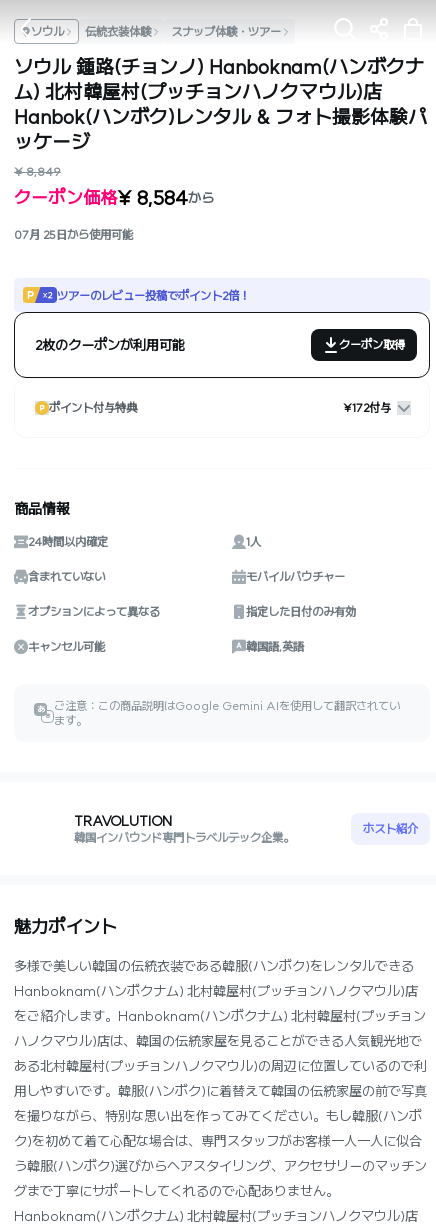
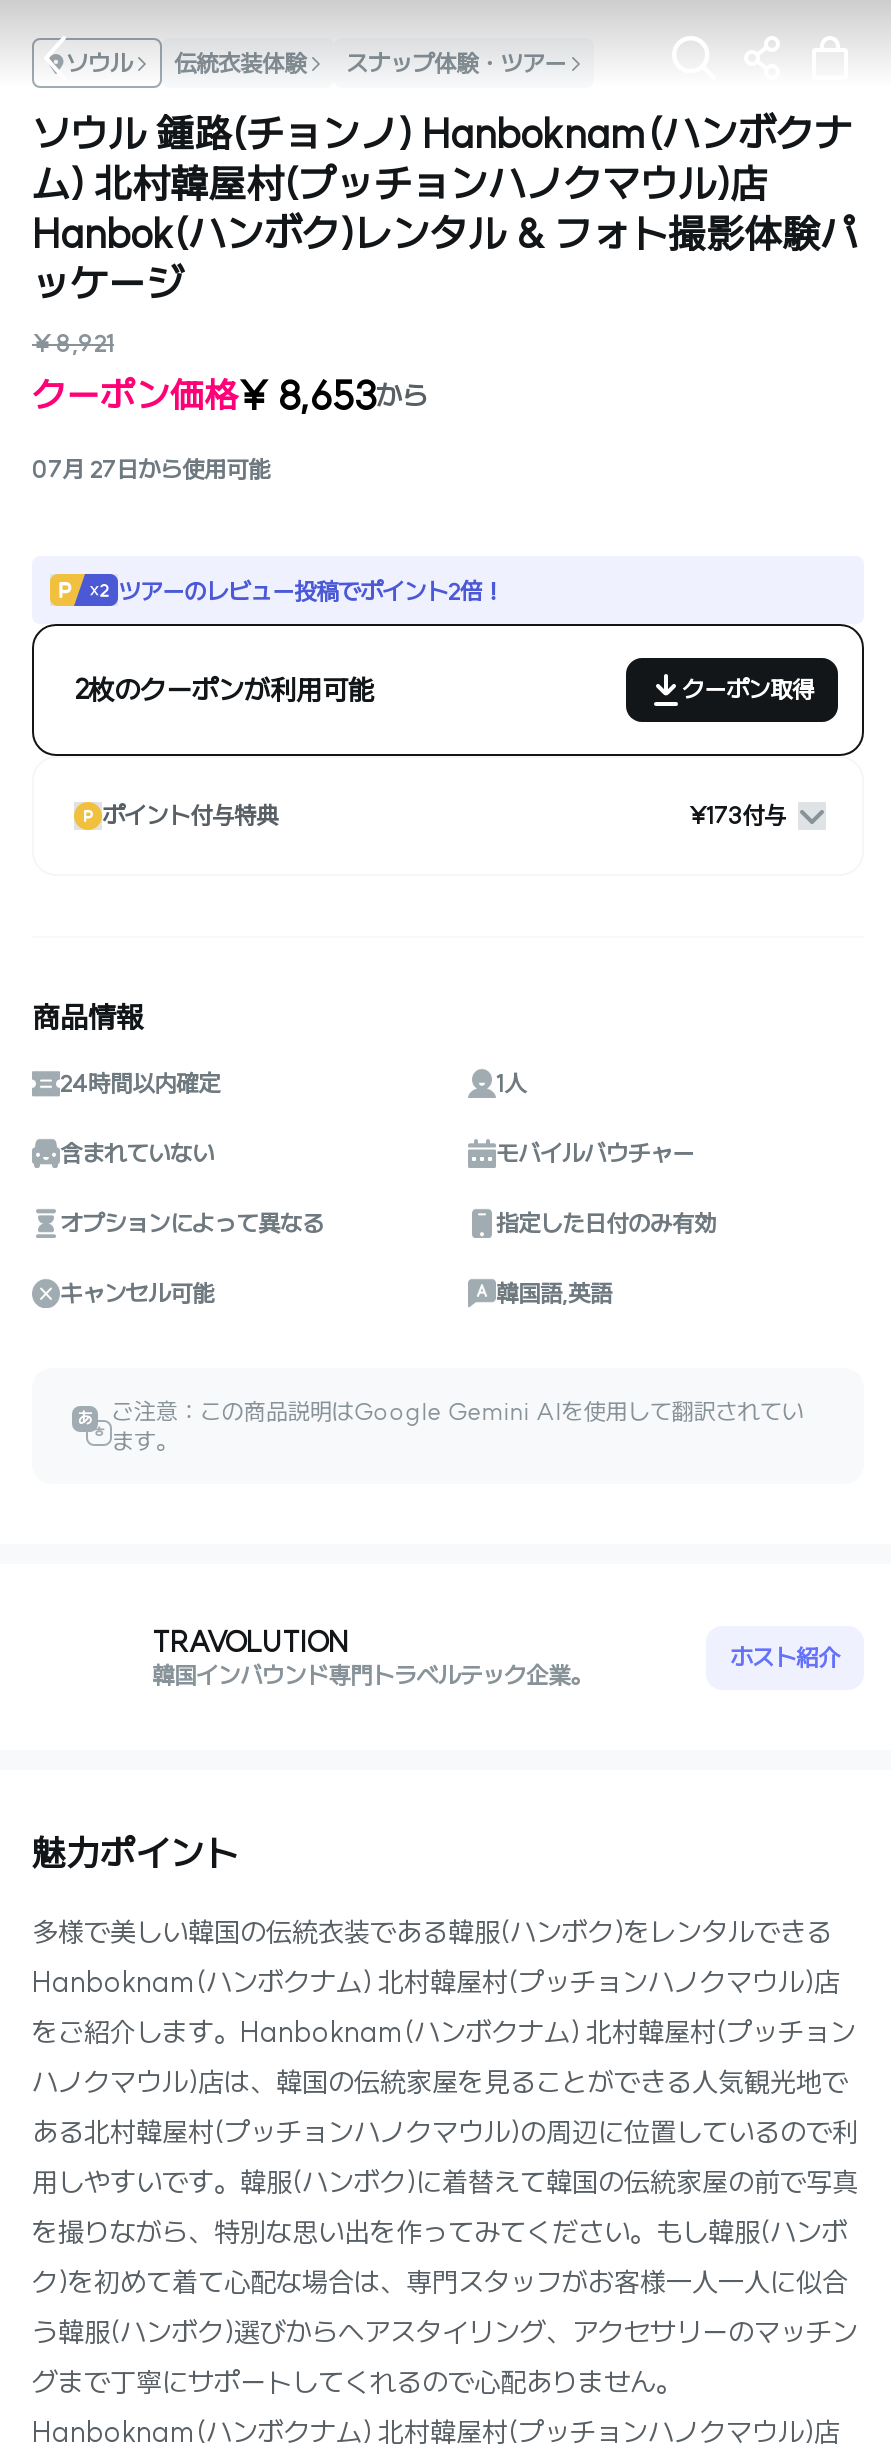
- ¥ 8,849
+ ¥ 8,921

- クーポン価格¥ 8,584から
+ クーポン価格¥ 8,653から

- 07月 25日から使用可能
+ 07月 27日から使用可能

- ¥172付与
+ ¥173付与
